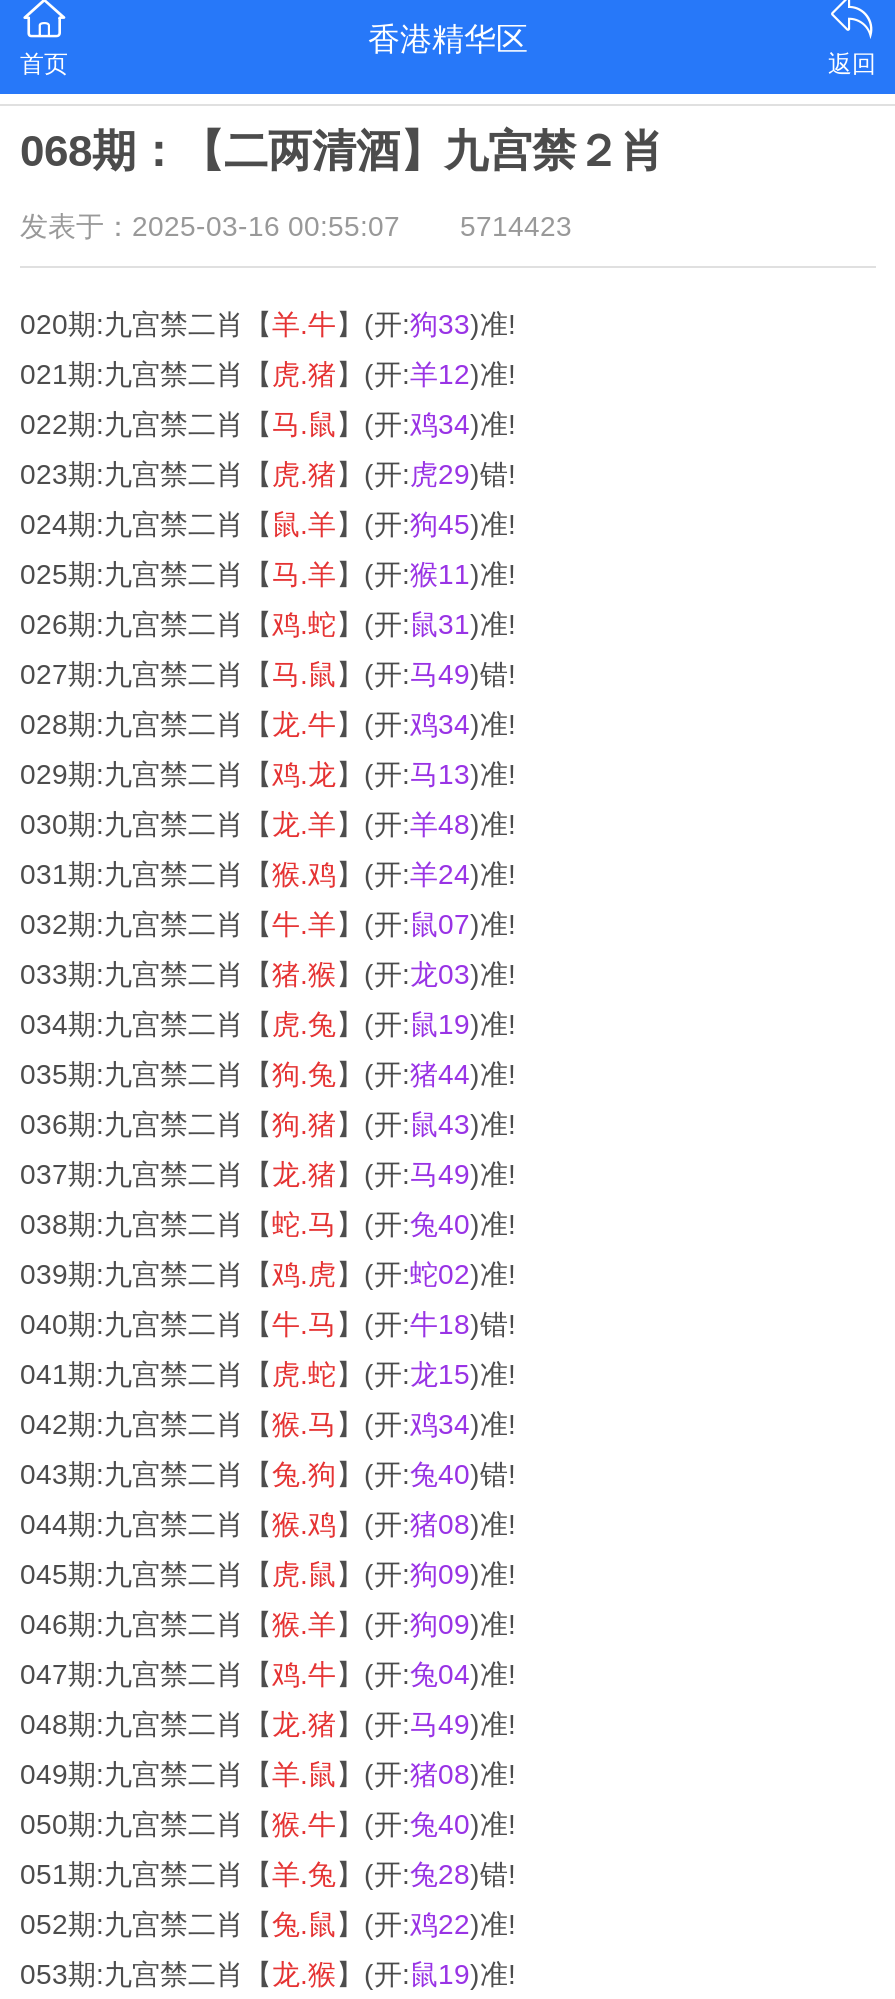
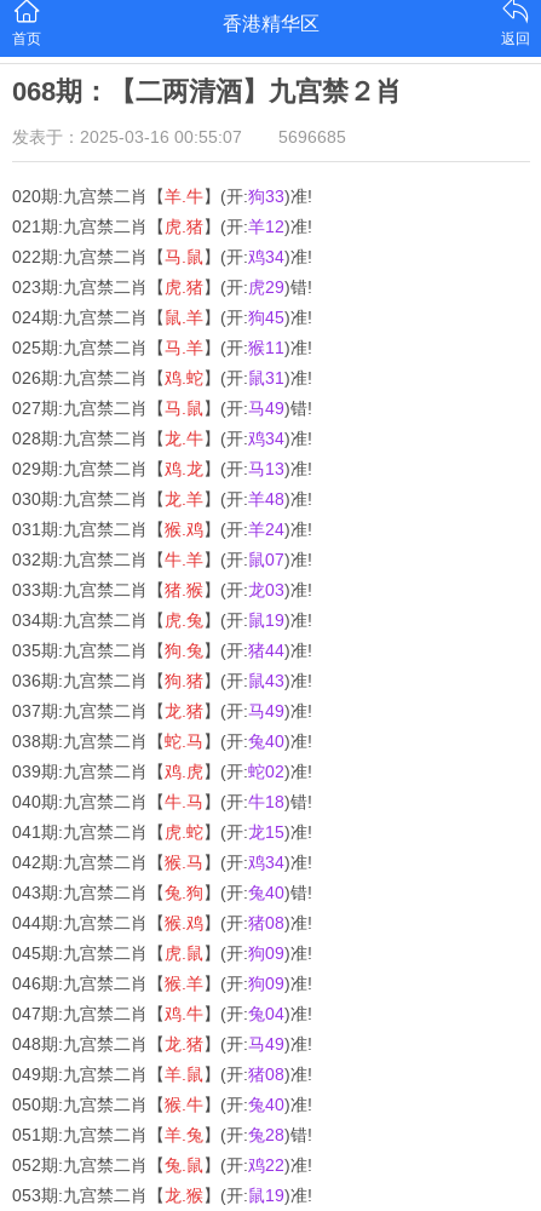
- 发表于：2025-03-16 00:55:07 5714423
+ 发表于：2025-03-16 00:55:07 5696685
